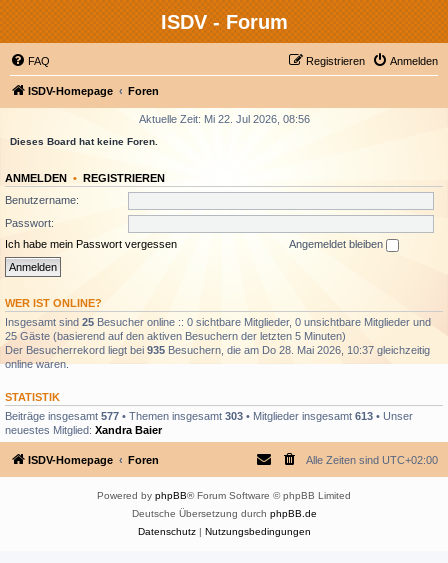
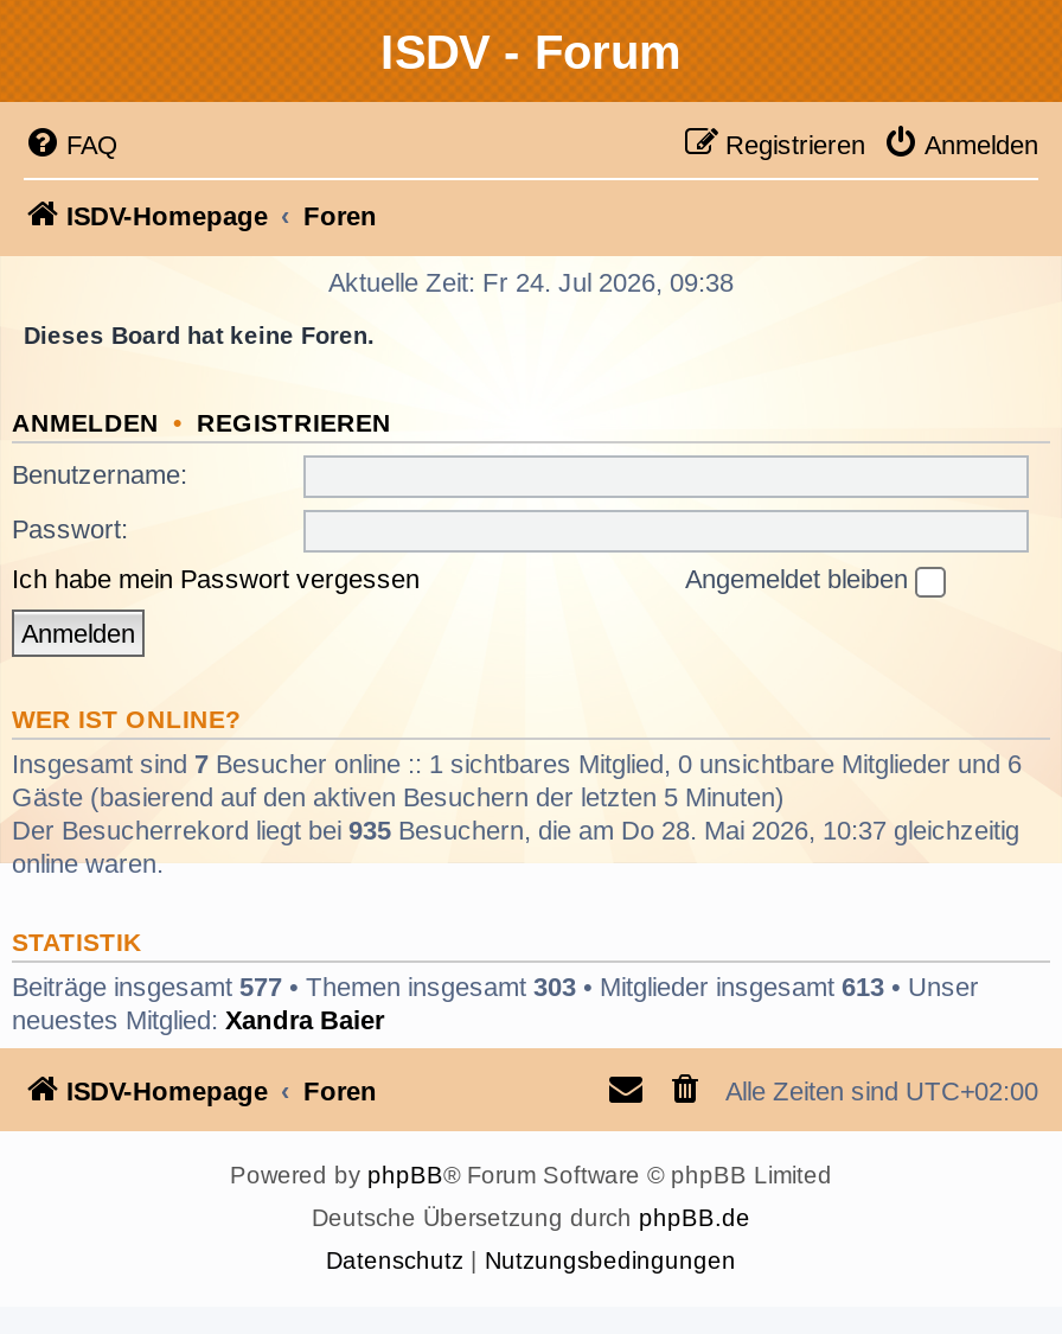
- Aktuelle Zeit: Mi 22. Jul 2026, 08:56
+ Aktuelle Zeit: Fr 24. Jul 2026, 09:38

- Insgesamt sind 25 Besucher online :: 0 sichtbare Mitglieder, 0 unsichtbare Mitglieder und
- 25 Gäste (basierend auf den aktiven Besuchern der letzten 5 Minuten)
+ Insgesamt sind 7 Besucher online :: 1 sichtbares Mitglied, 0 unsichtbare Mitglieder und 6
+ Gäste (basierend auf den aktiven Besuchern der letzten 5 Minuten)
